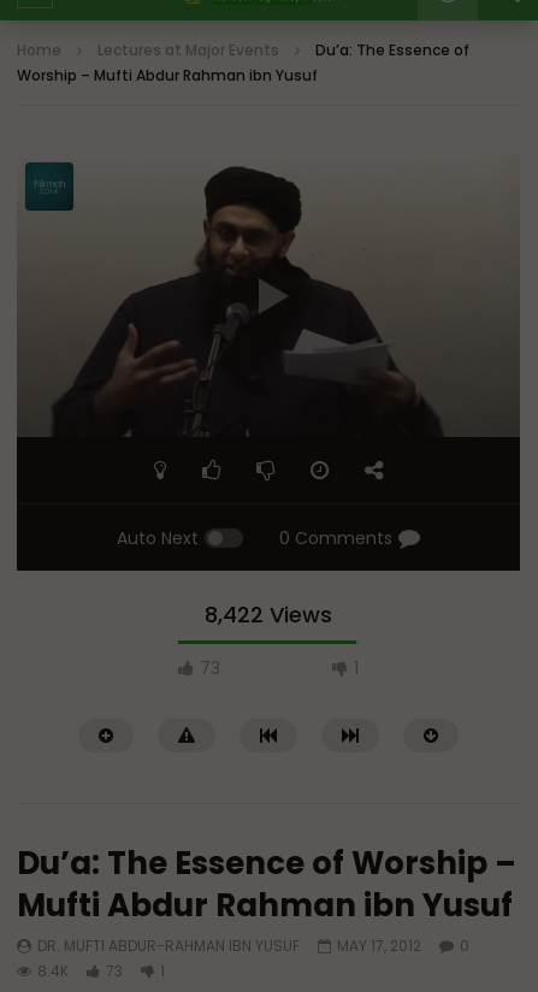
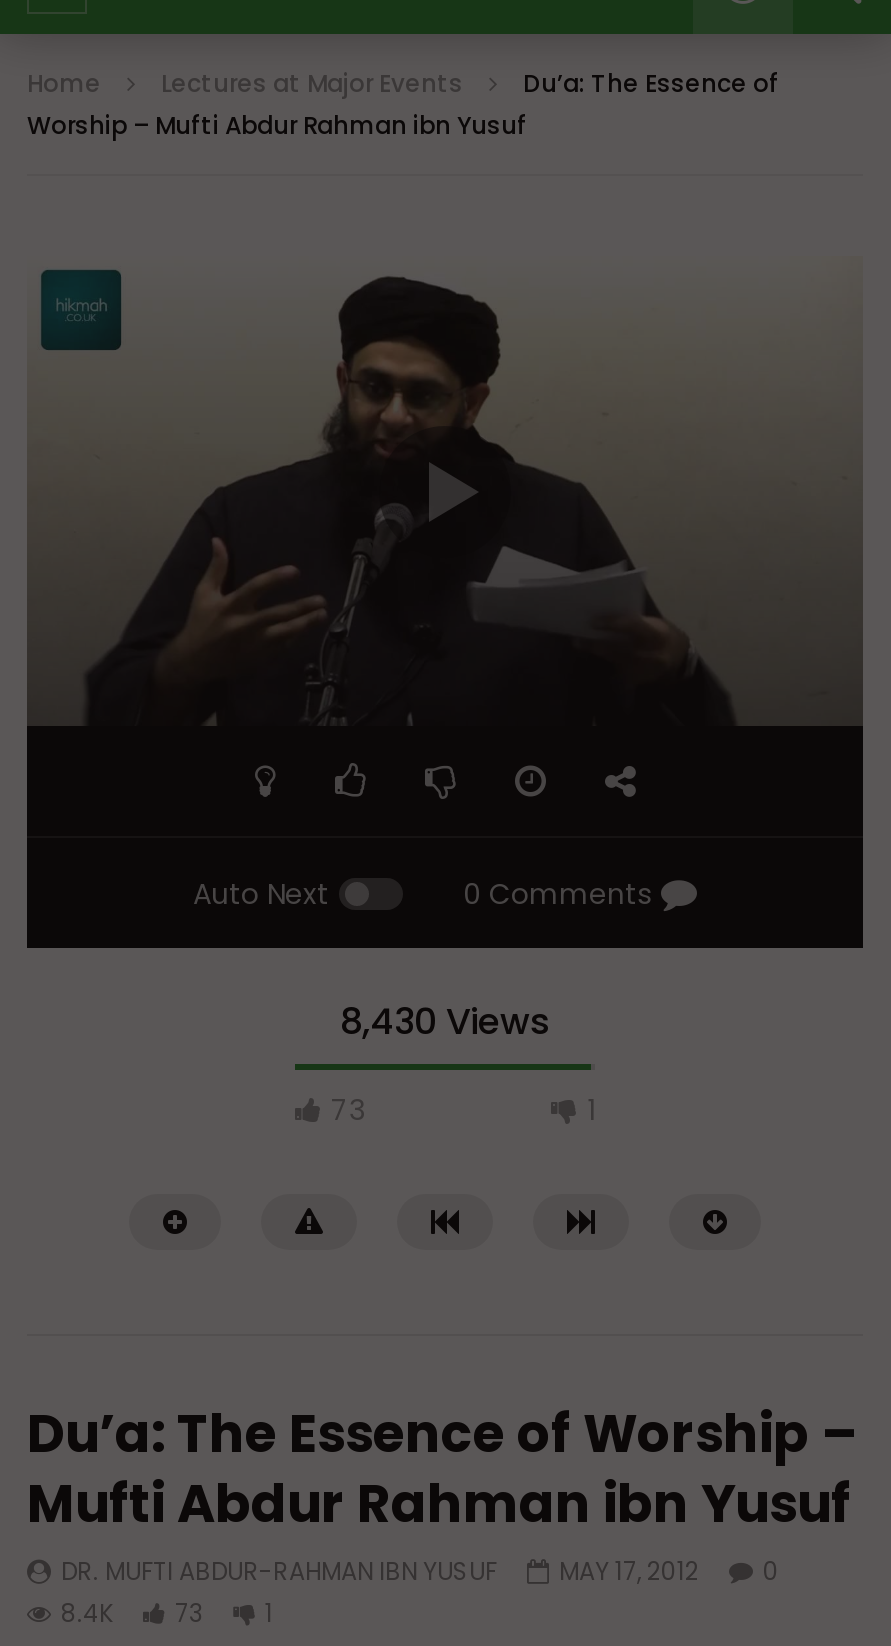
- 8,422 Views
+ 8,430 Views
